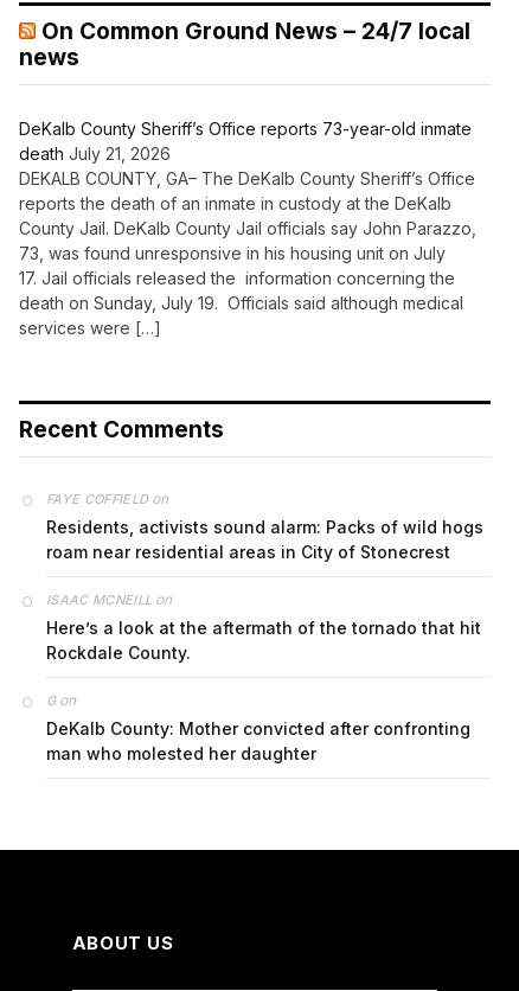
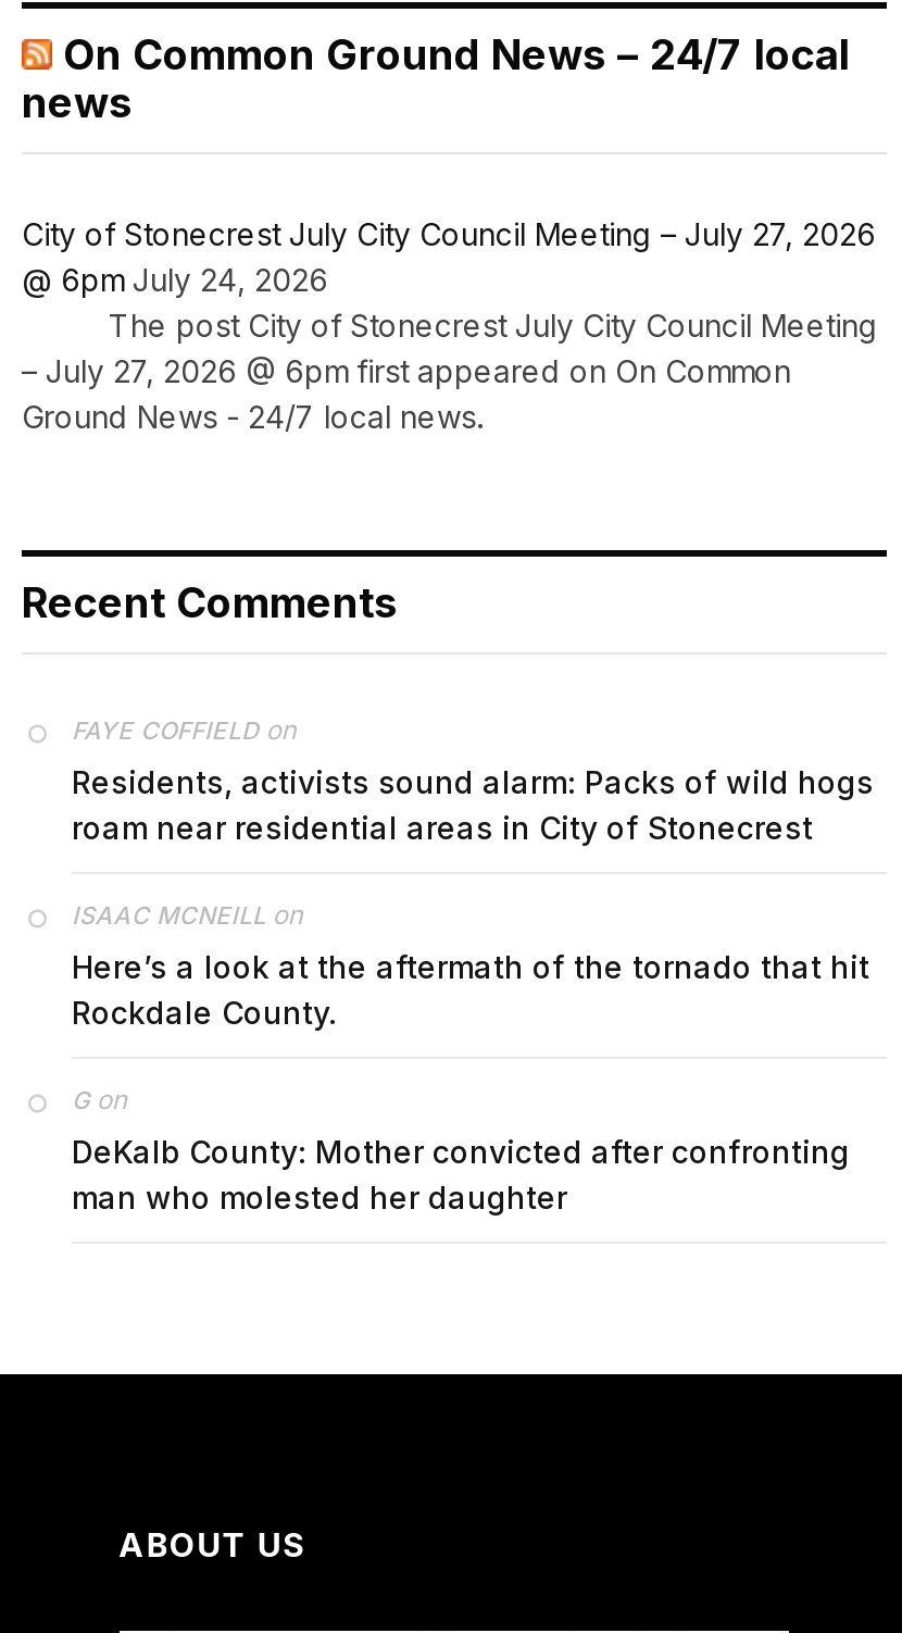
- DeKalb County Sheriff’s Office reports 73-year-old inmate
- death July 21, 2026
- DEKALB COUNTY, GA– The DeKalb County Sheriff’s Office
- reports the death of an inmate in custody at the DeKalb
- County Jail. DeKalb County Jail officials say John Parazzo,
- 73, was found unresponsive in his housing unit on July
- 17. Jail officials released the information concerning the
- death on Sunday, July 19. Officials said although medical
- services were […]
+ City of Stonecrest July City Council Meeting – July 27, 2026
+ @ 6pm July 24, 2026
+ The post City of Stonecrest July City Council Meeting
+ – July 27, 2026 @ 6pm first appeared on On Common
+ Ground News - 24/7 local news.
